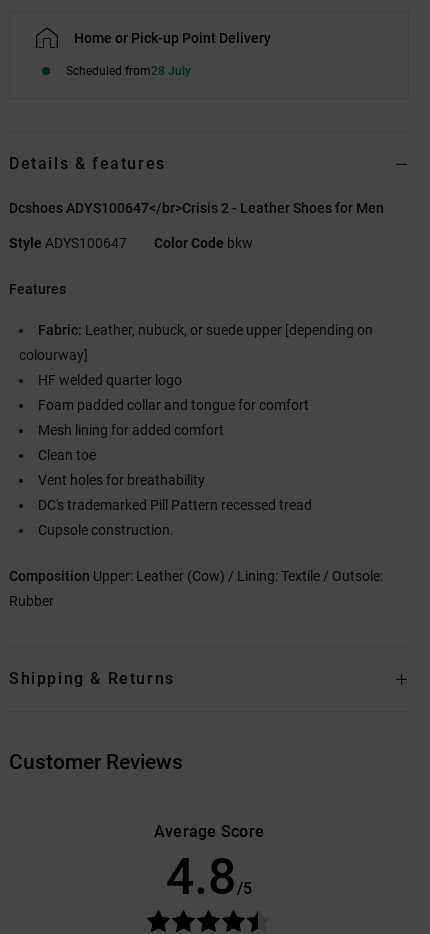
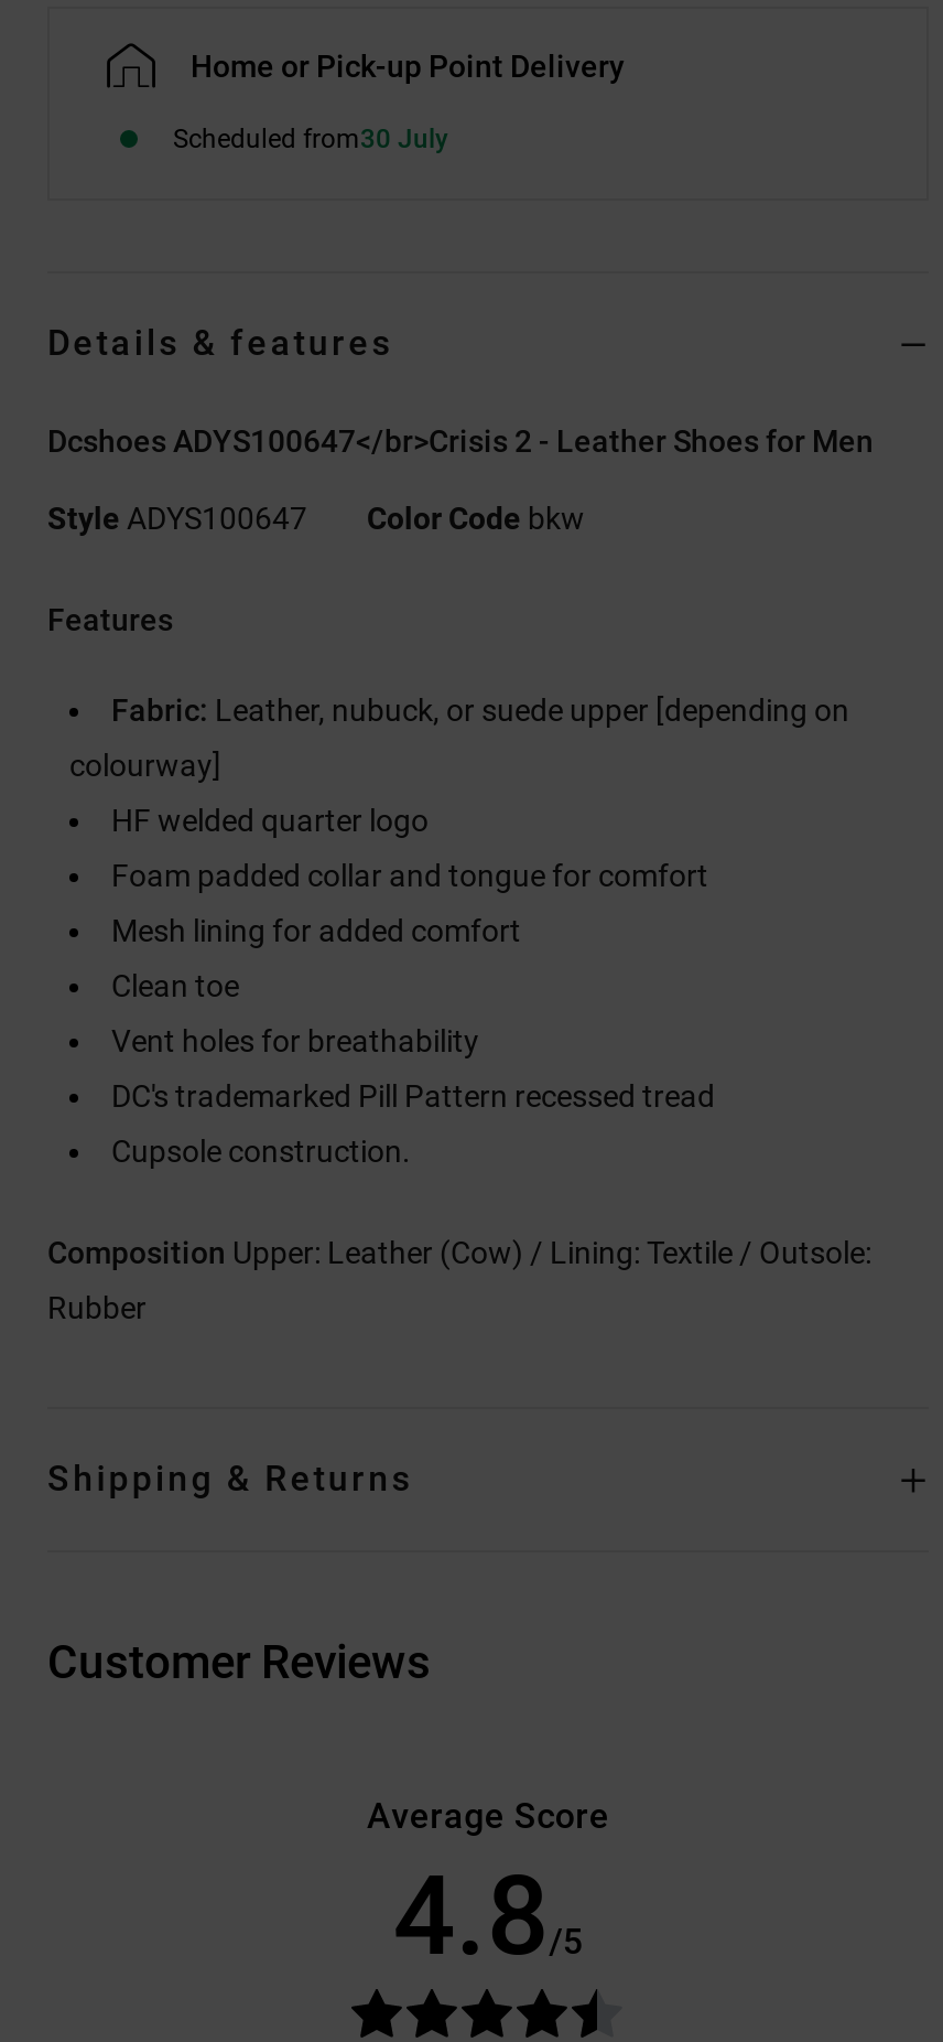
- Scheduled from28 July
+ Scheduled from30 July
